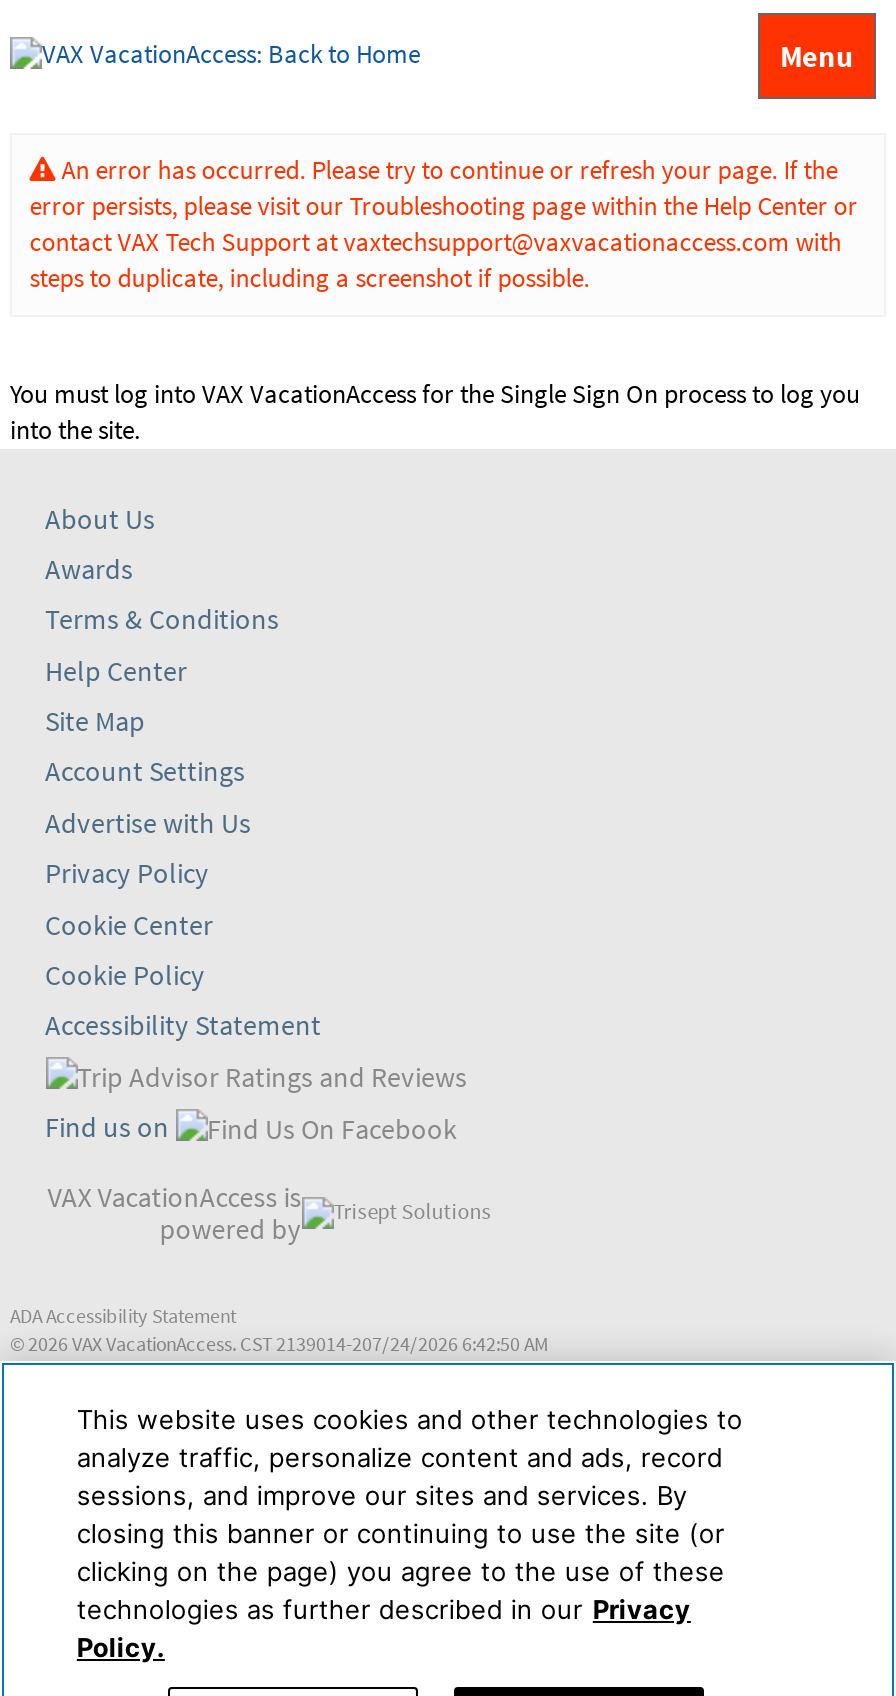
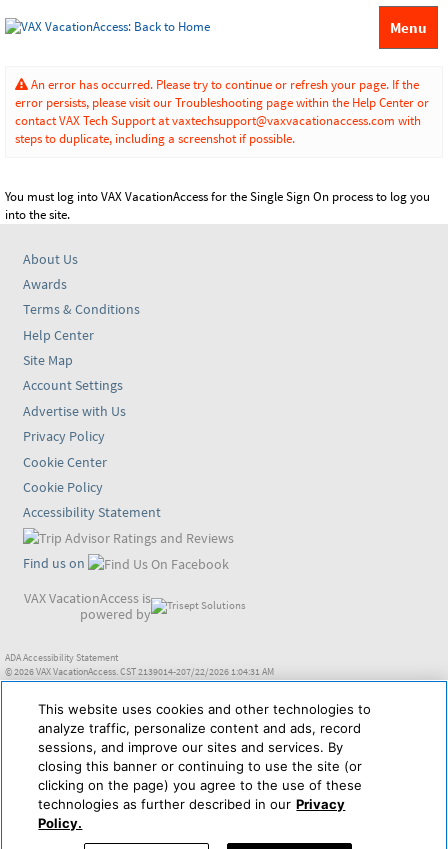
- © 2026 VAX VacationAccess. CST 2139014-207/24/2026 6:42:50 AM
+ © 2026 VAX VacationAccess. CST 2139014-207/22/2026 1:04:31 AM
